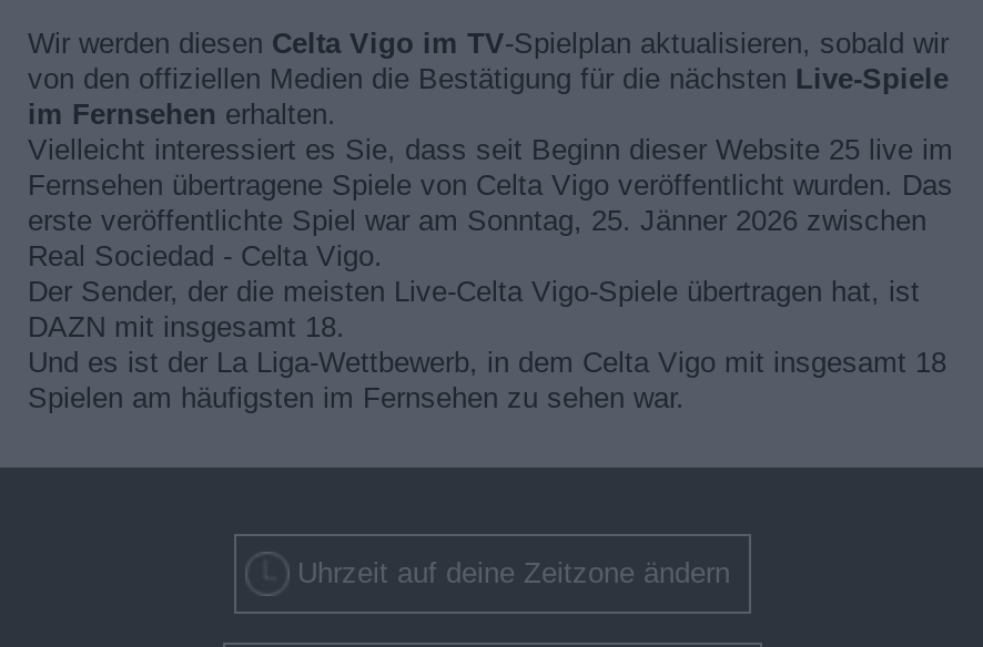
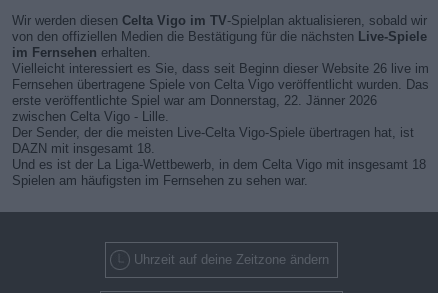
- Vielleicht interessiert es Sie, dass seit Beginn dieser Website 25 live im
+ Vielleicht interessiert es Sie, dass seit Beginn dieser Website 26 live im

- erste veröffentlichte Spiel war am Sonntag, 25. Jänner 2026 zwischen
- Real Sociedad - Celta Vigo.
+ erste veröffentlichte Spiel war am Donnerstag, 22. Jänner 2026
+ zwischen Celta Vigo - Lille.
